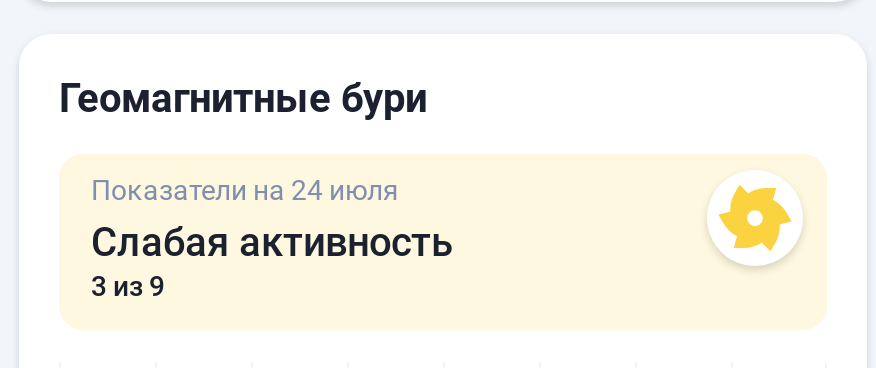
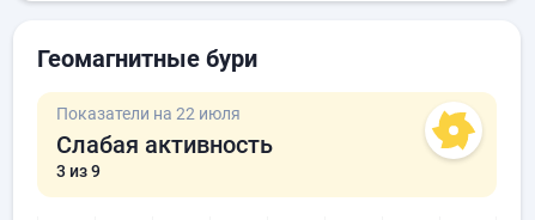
- Показатели на 24 июля
+ Показатели на 22 июля
